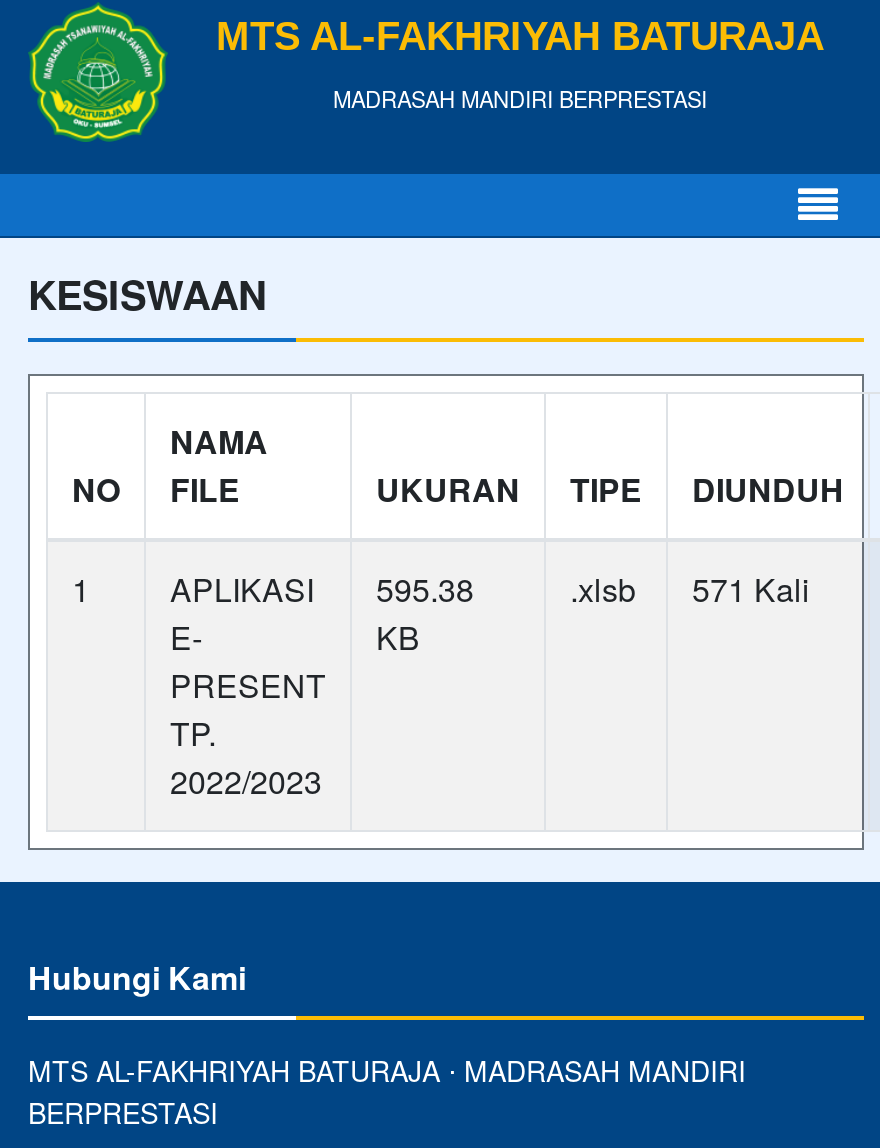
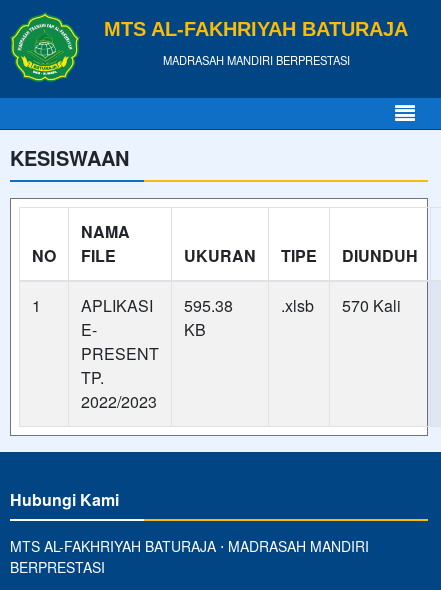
- .xlsb 571 Kali
+ .xlsb 570 Kali
